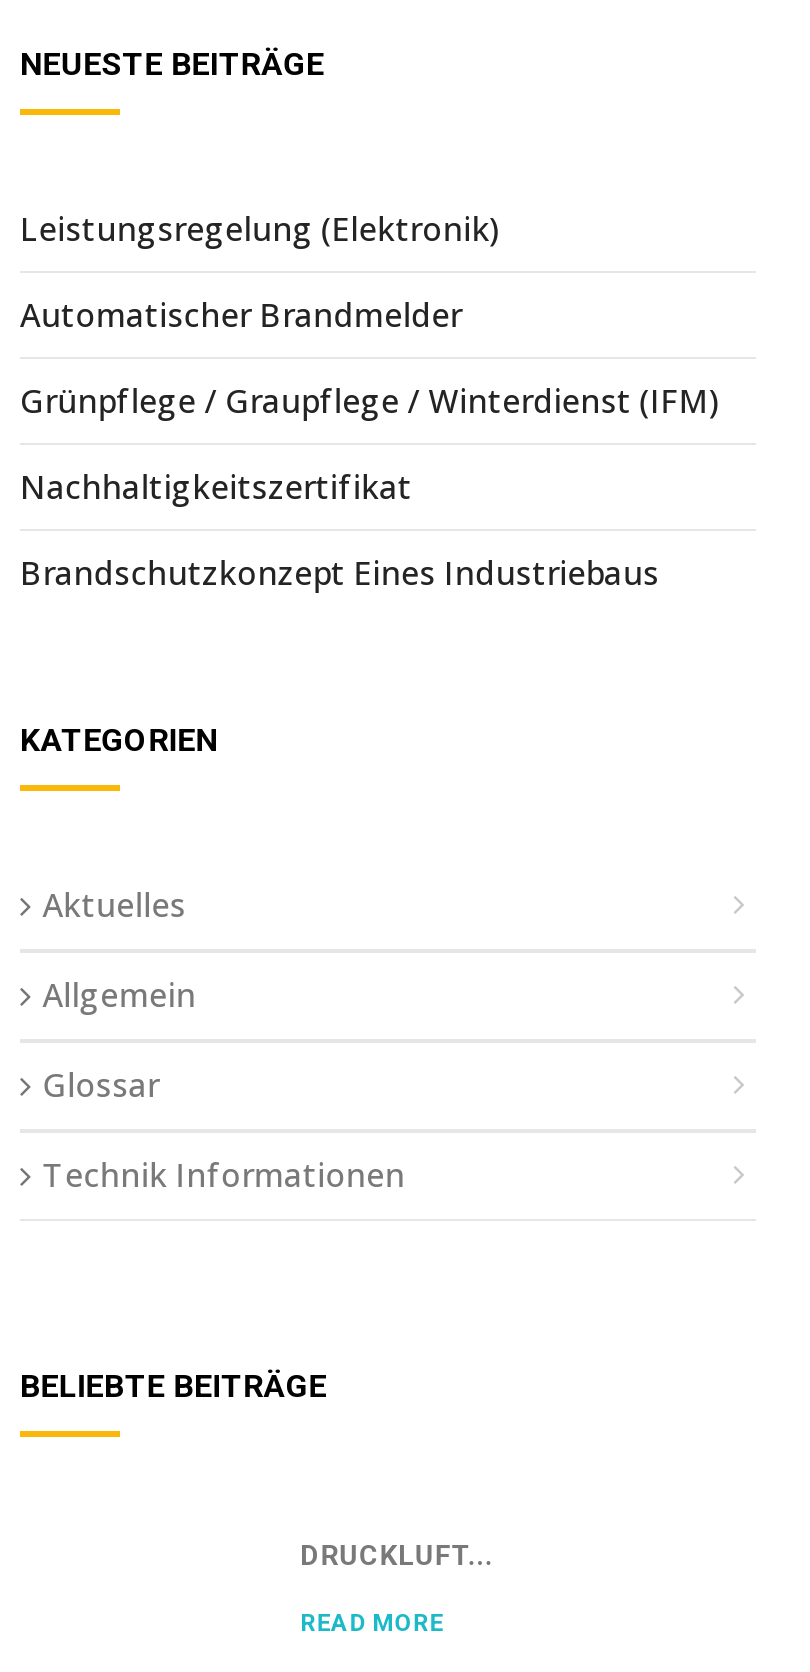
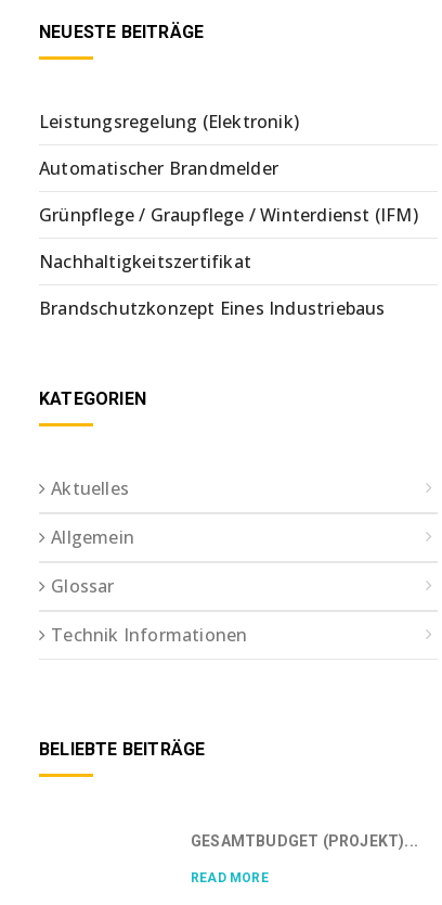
- DRUCKLUFT...
+ GESAMTBUDGET (PROJEKT)...
